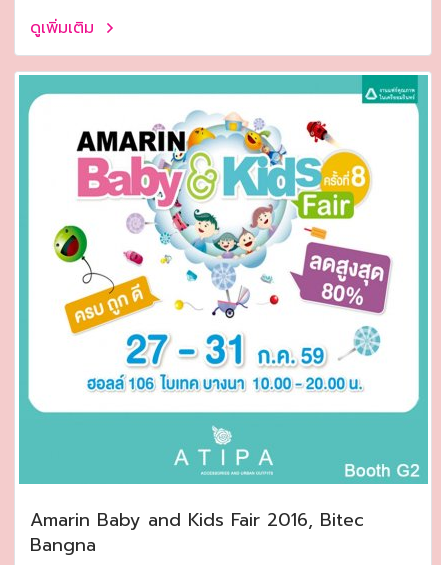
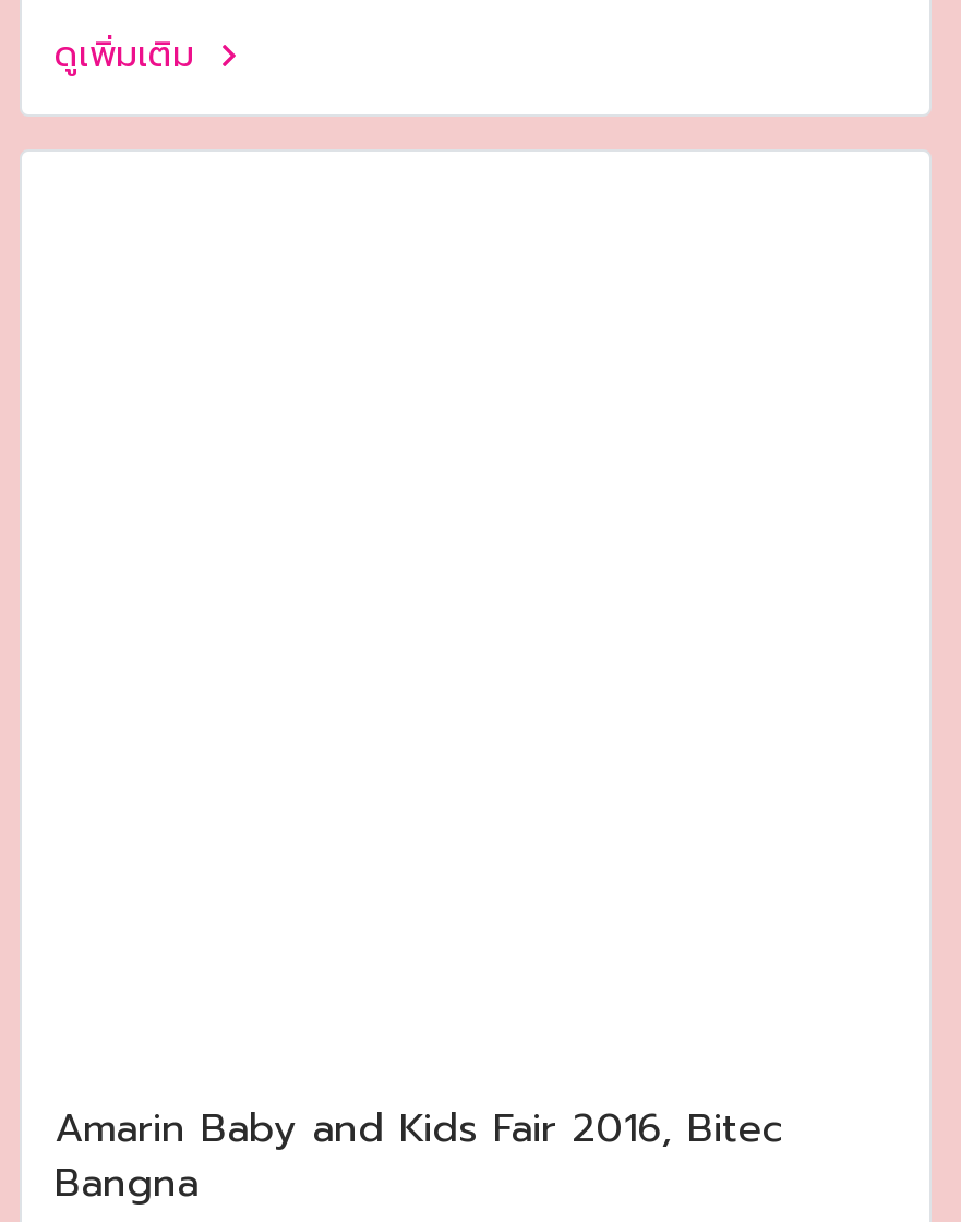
- [image]
